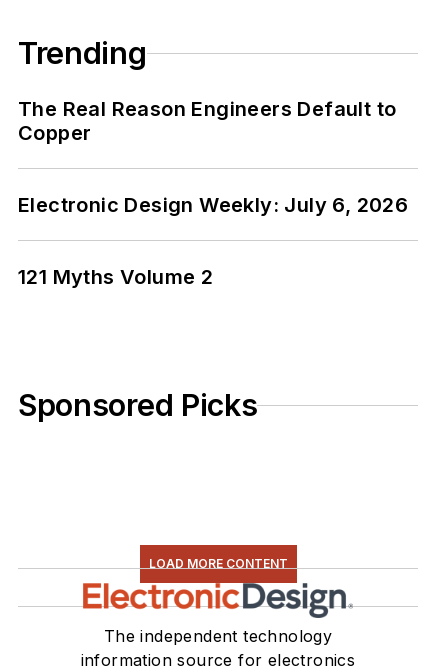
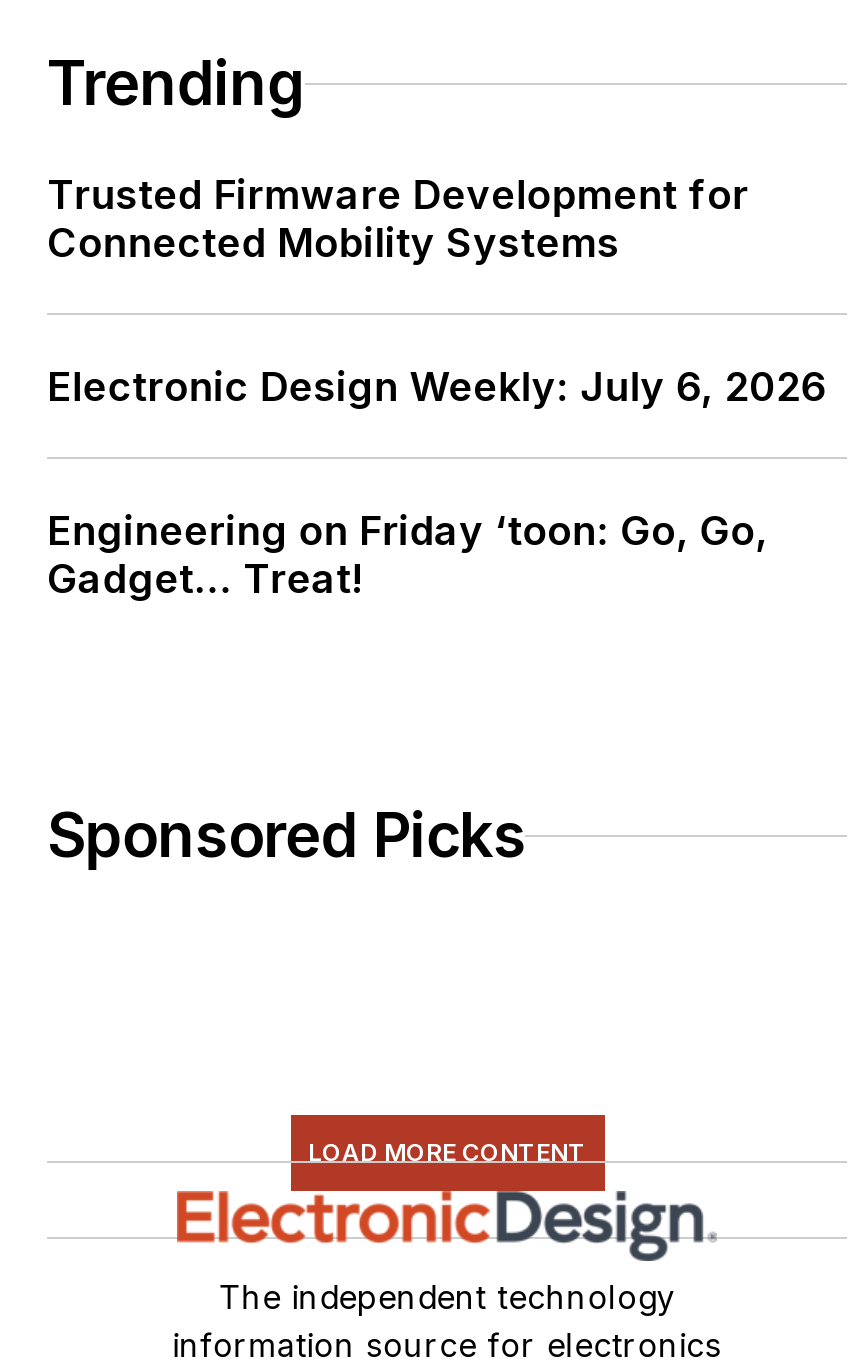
- The Real Reason Engineers Default to
- Copper
+ Trusted Firmware Development for
+ Connected Mobility Systems

- 121 Myths Volume 2
+ Engineering on Friday ‘toon: Go, Go,
+ Gadget... Treat!
